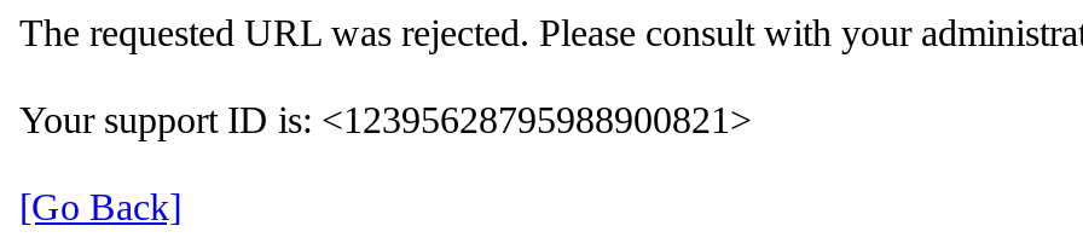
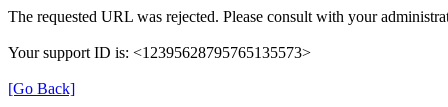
- Your support ID is: <12395628795988900821>
+ Your support ID is: <12395628795765135573>
